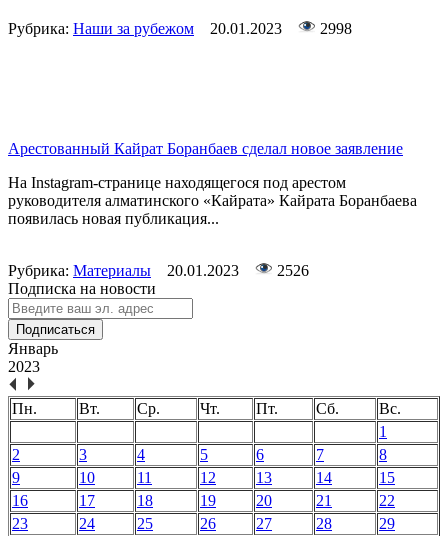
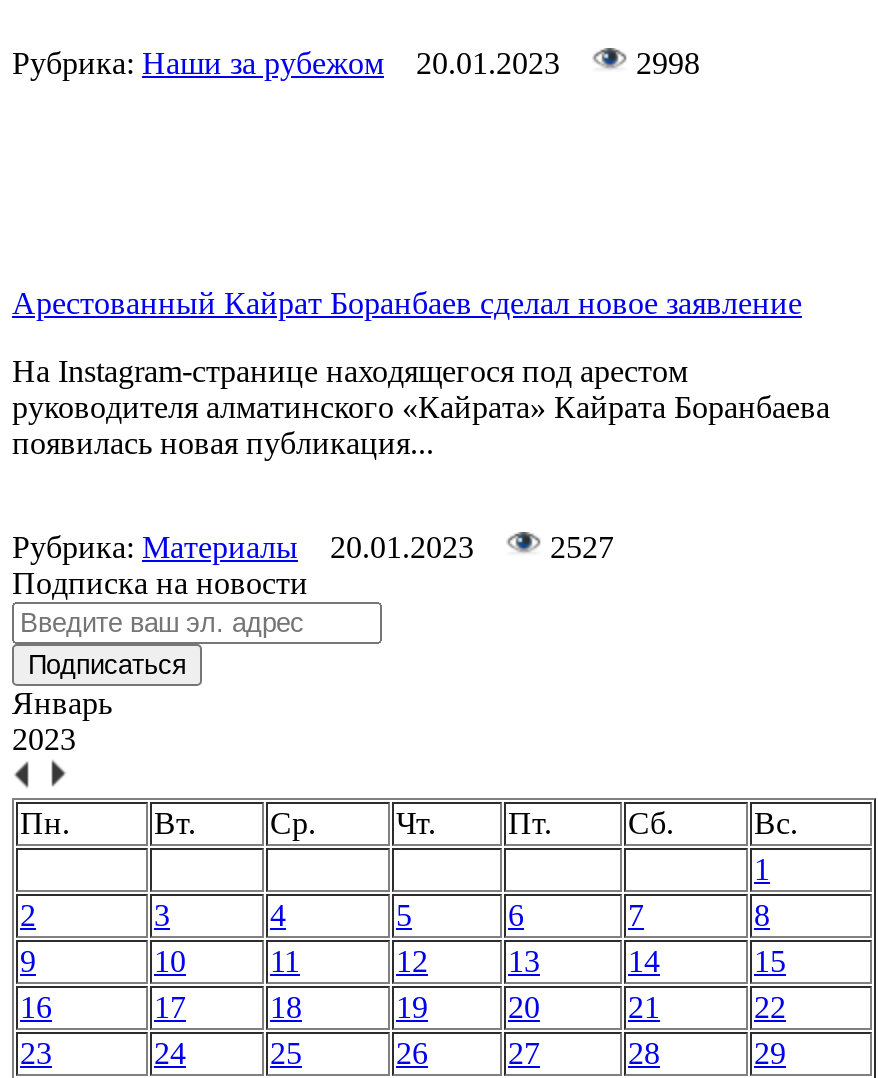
- 2526
+ 2527
